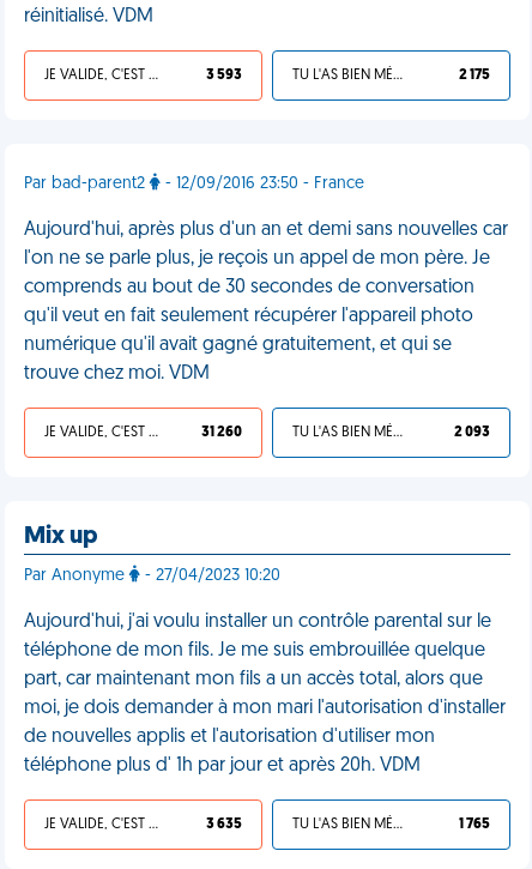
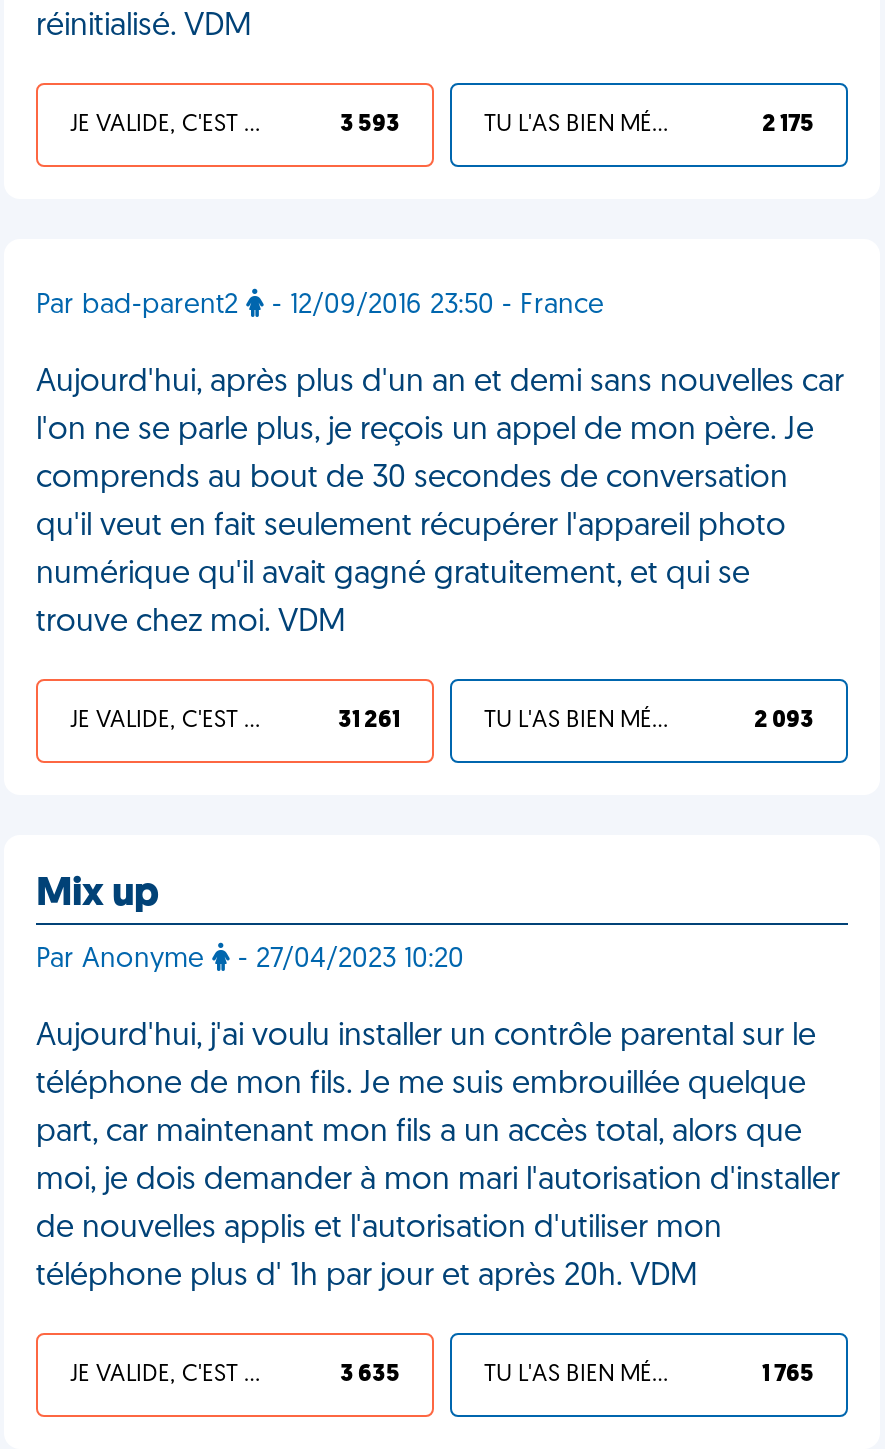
- 31 260
+ 31 261
